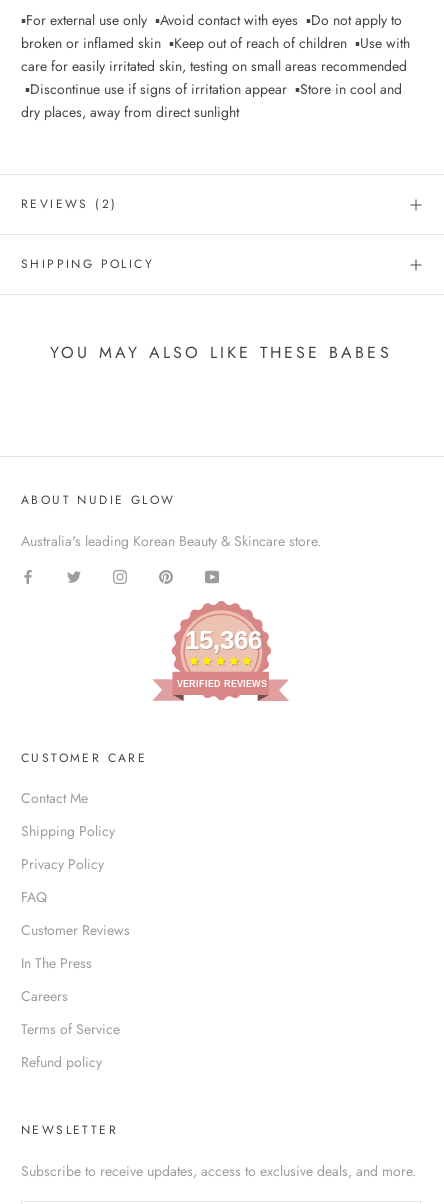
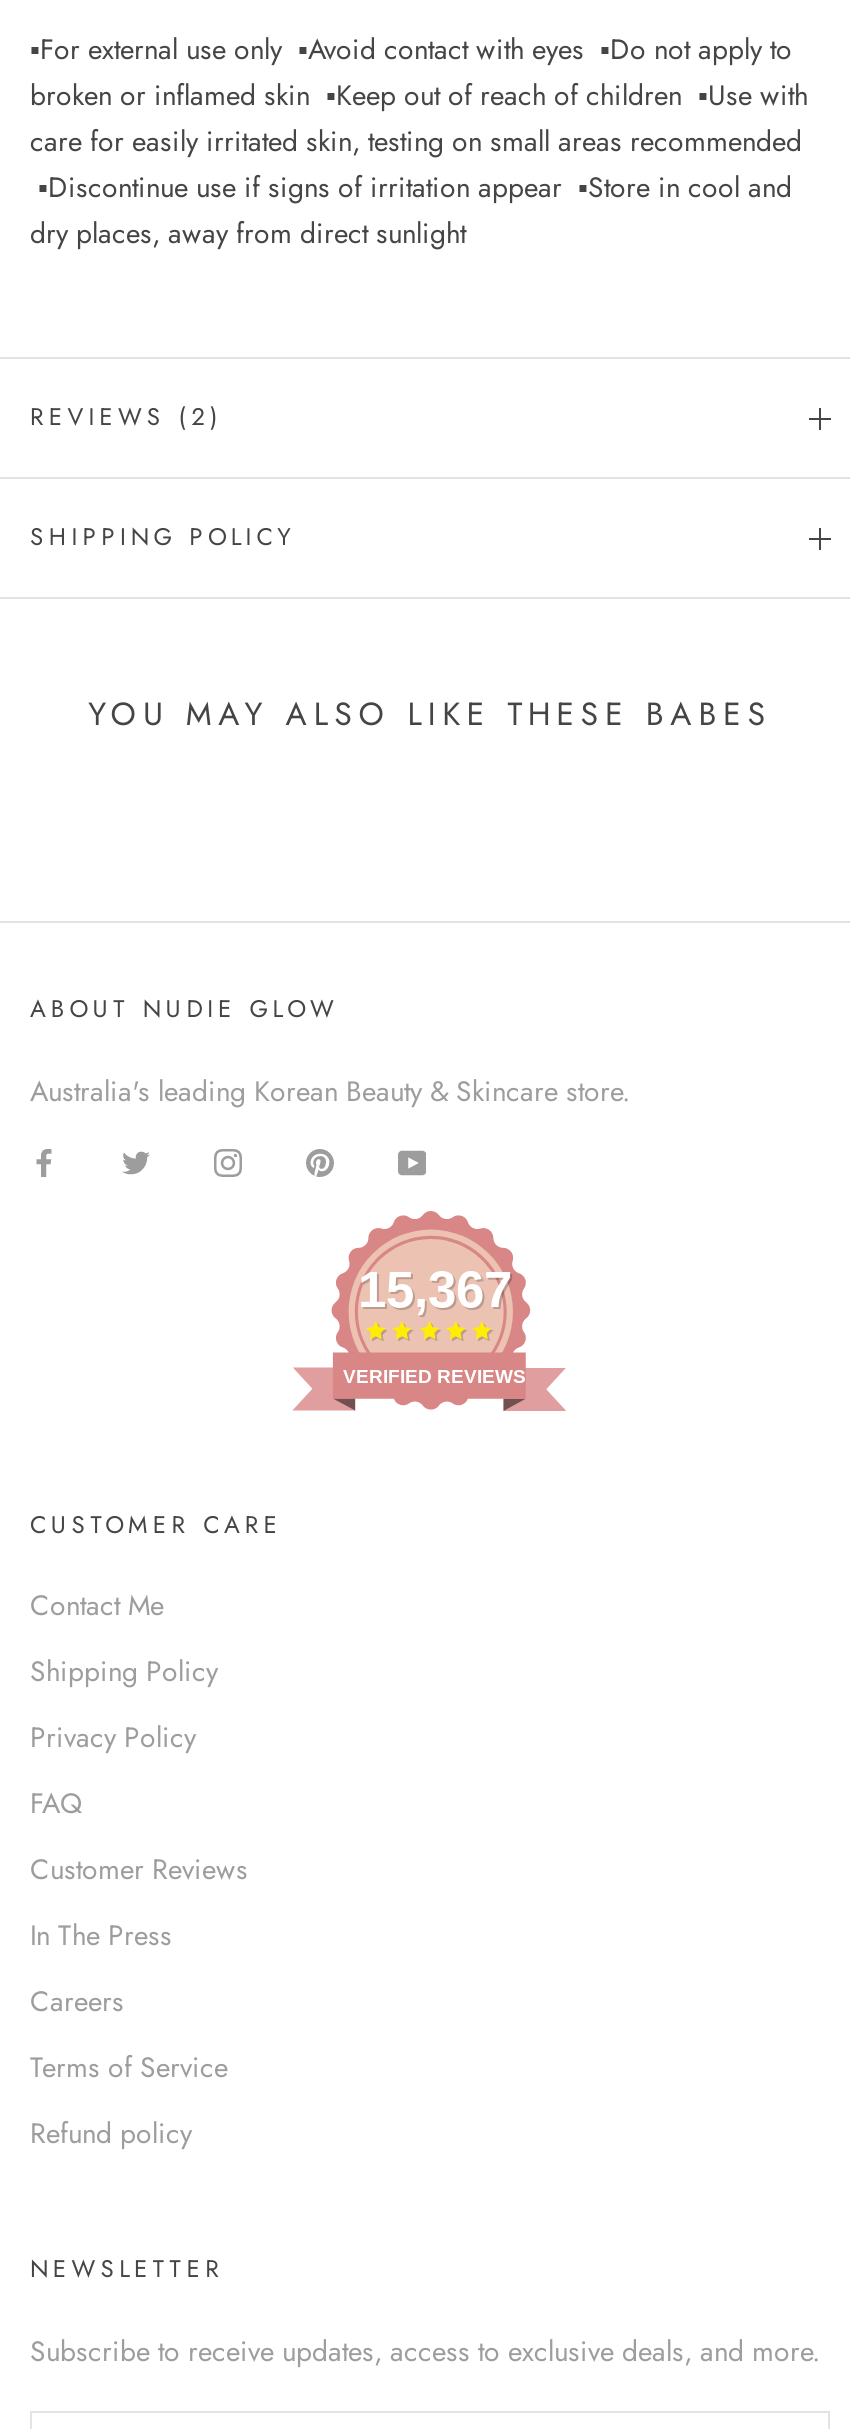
- 15,366
+ 15,367
